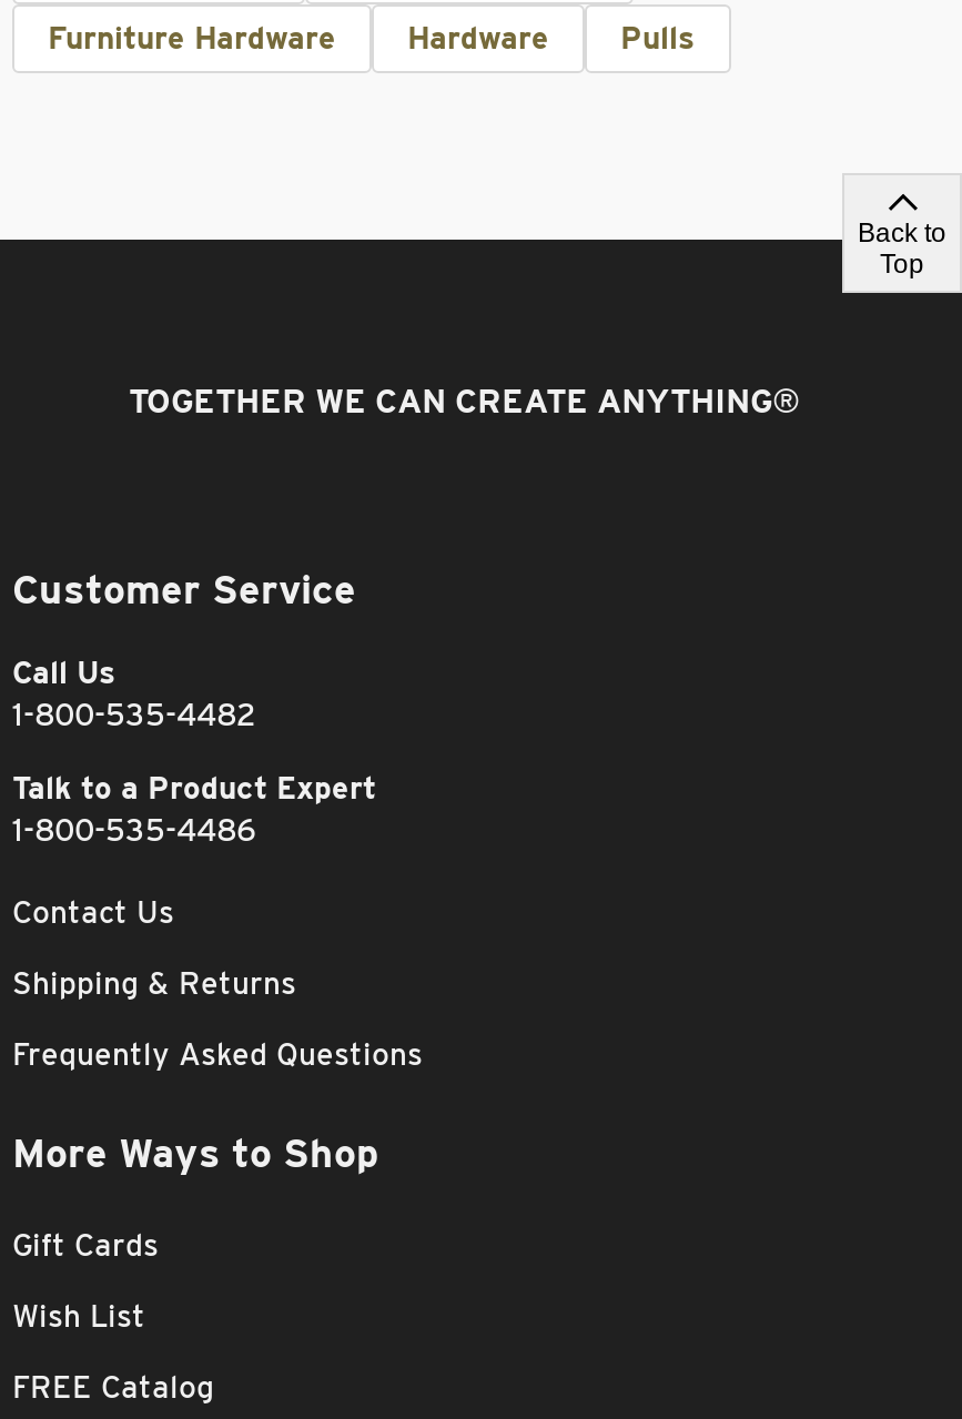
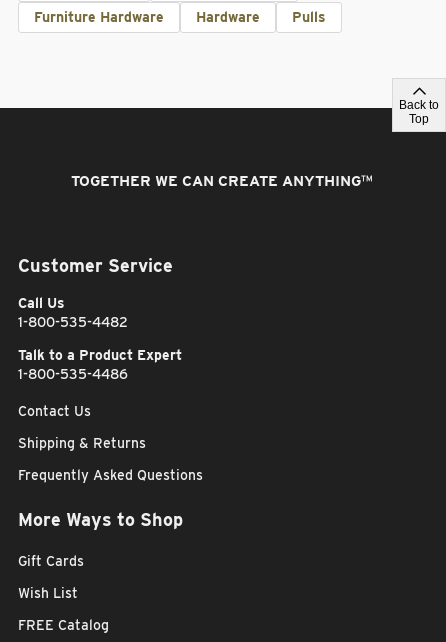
- TOGETHER WE CAN CREATE ANYTHING®
+ TOGETHER WE CAN CREATE ANYTHING™
